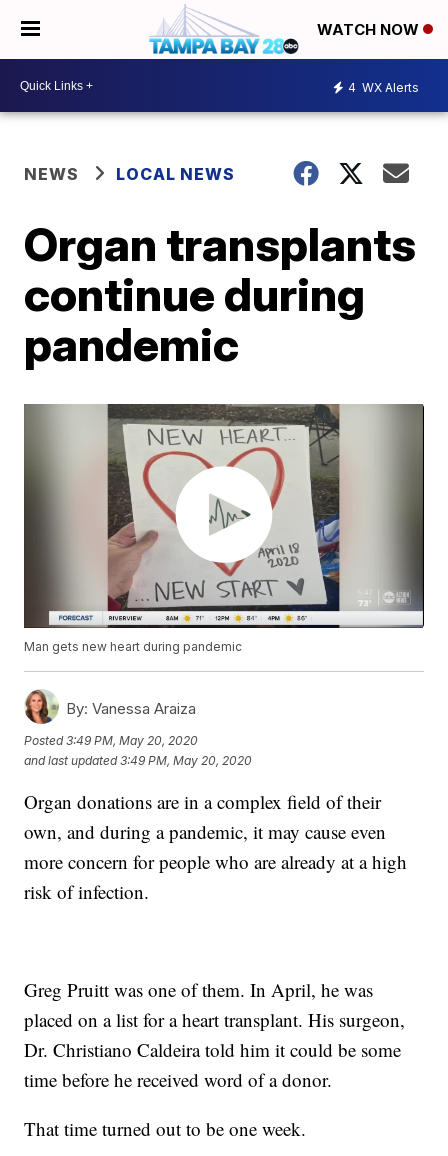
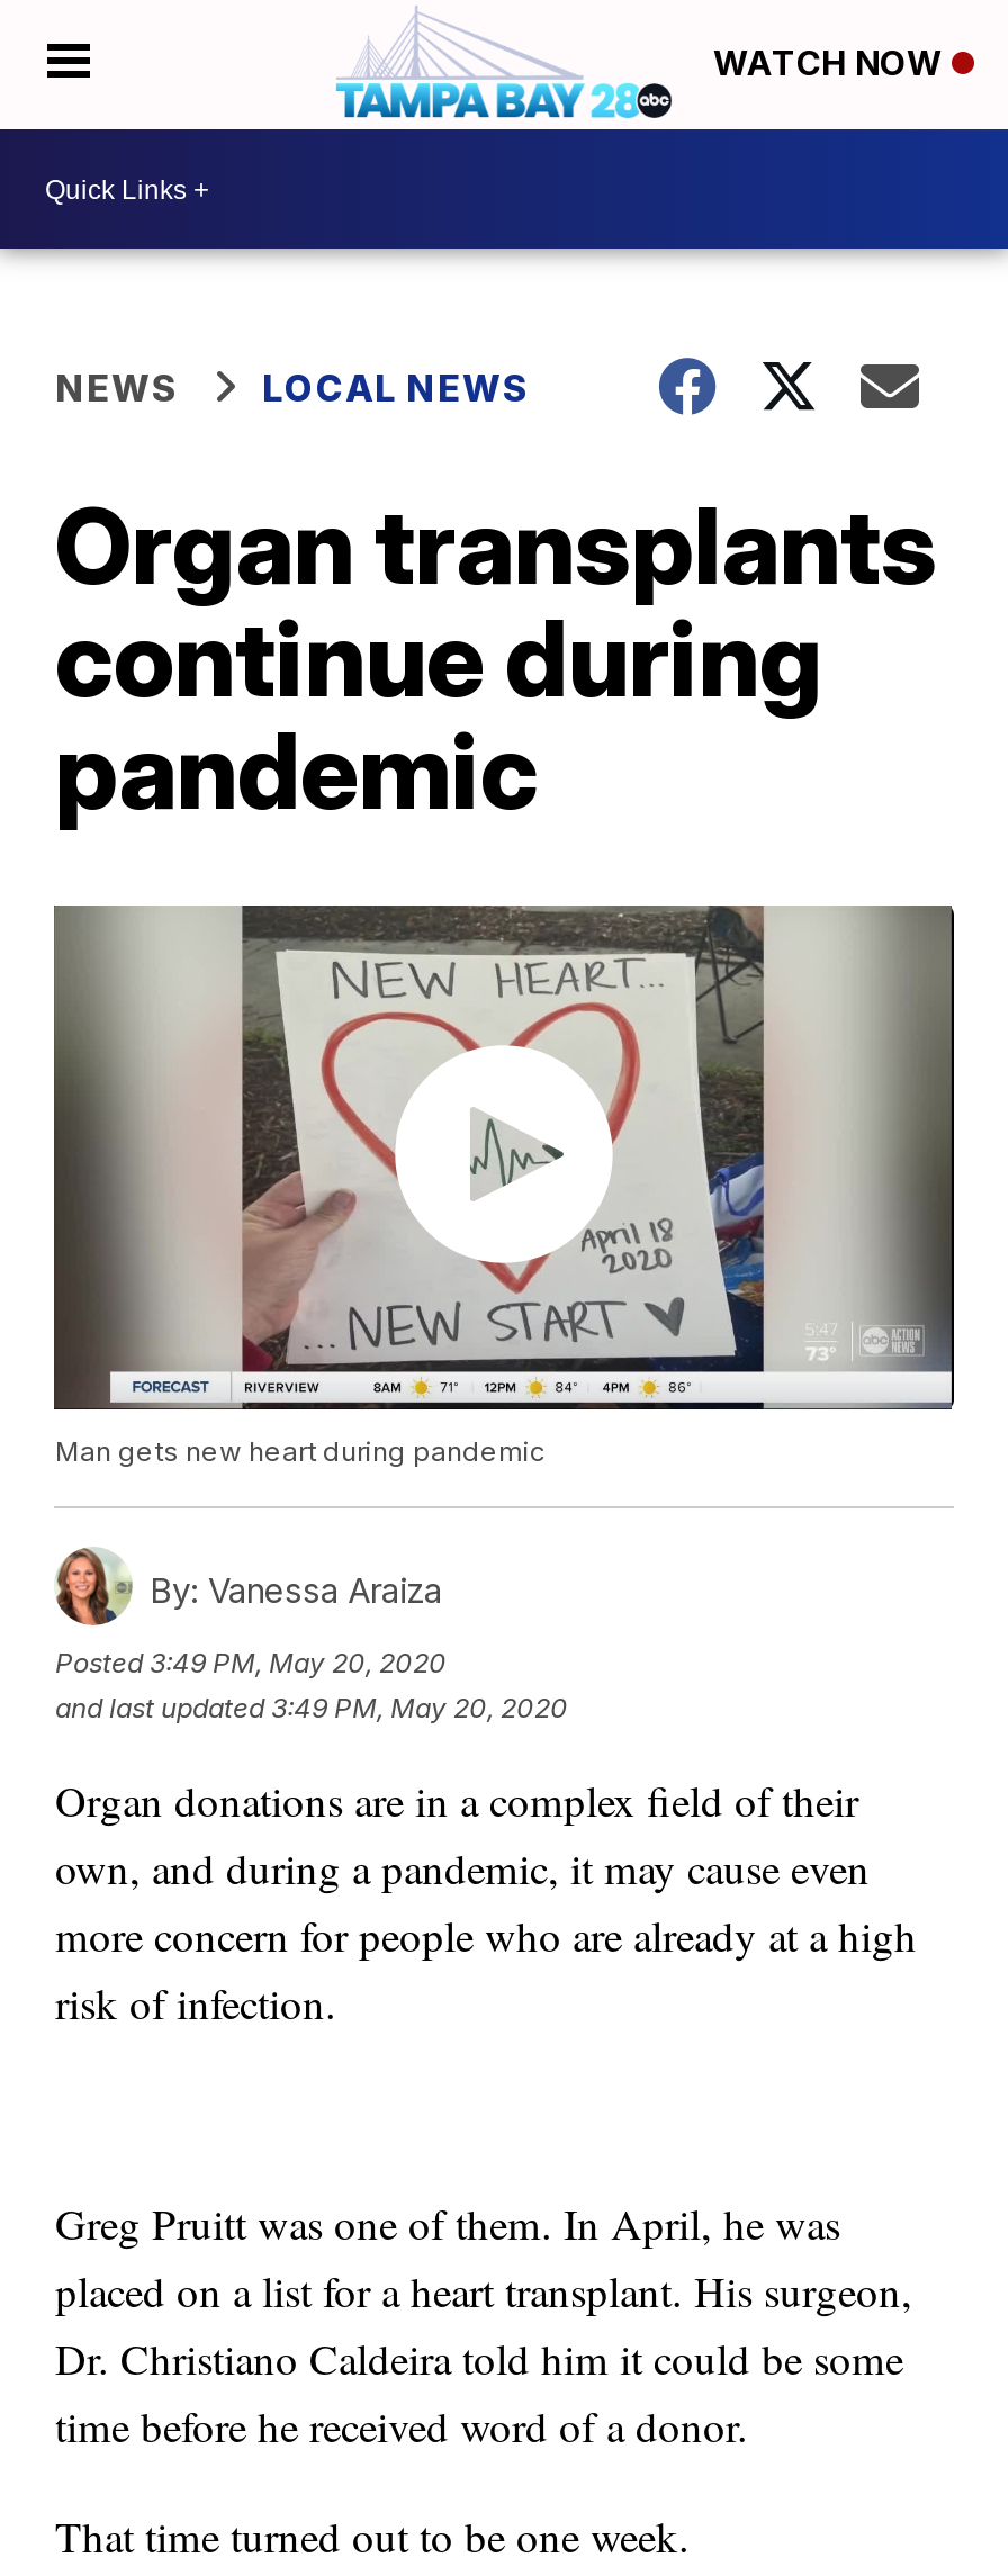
- 4 WX Alerts
